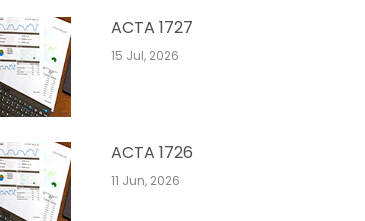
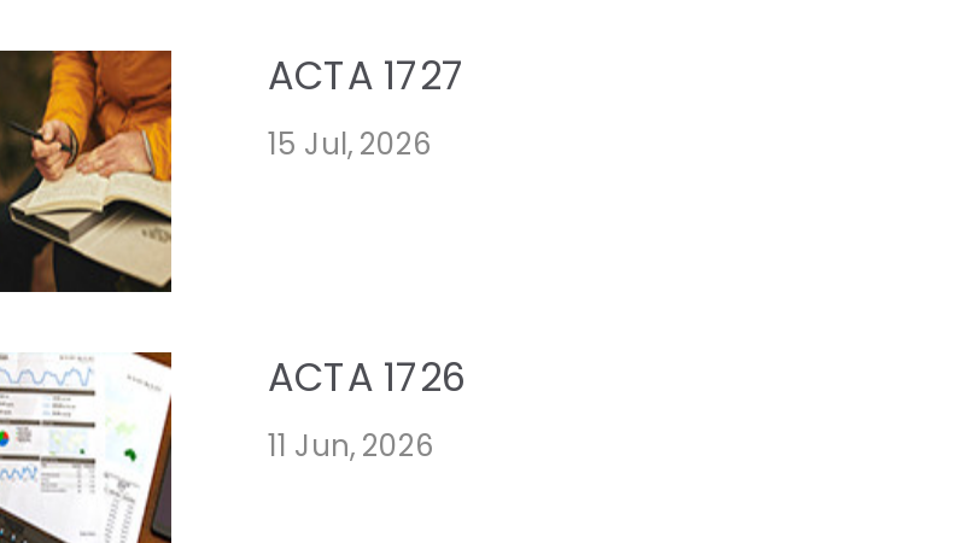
- [image]
+ [image]
